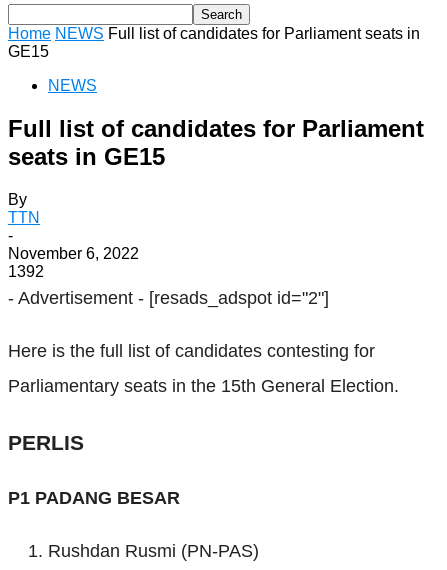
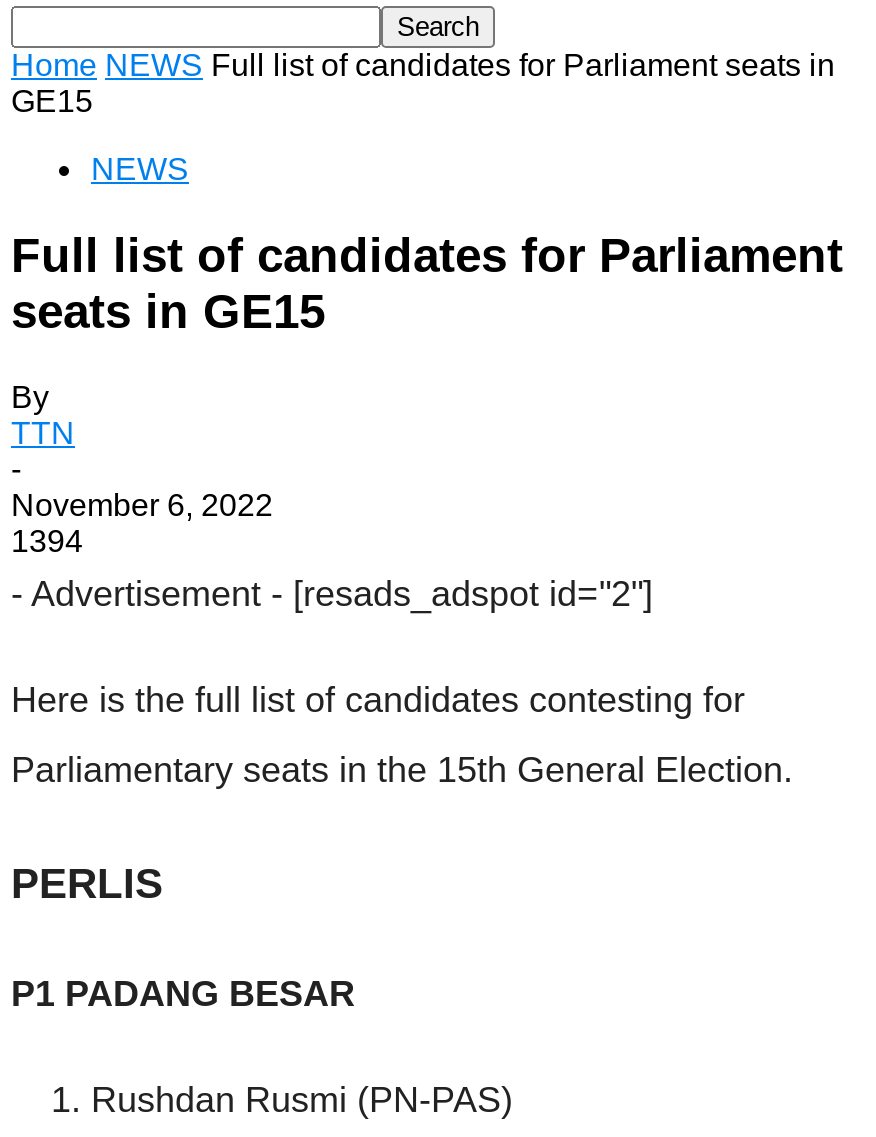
- 1392
+ 1394
